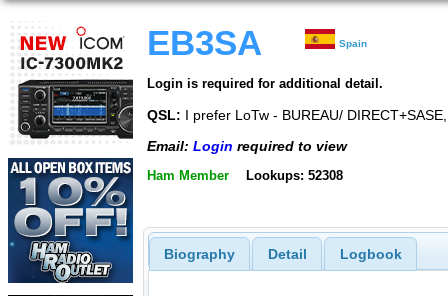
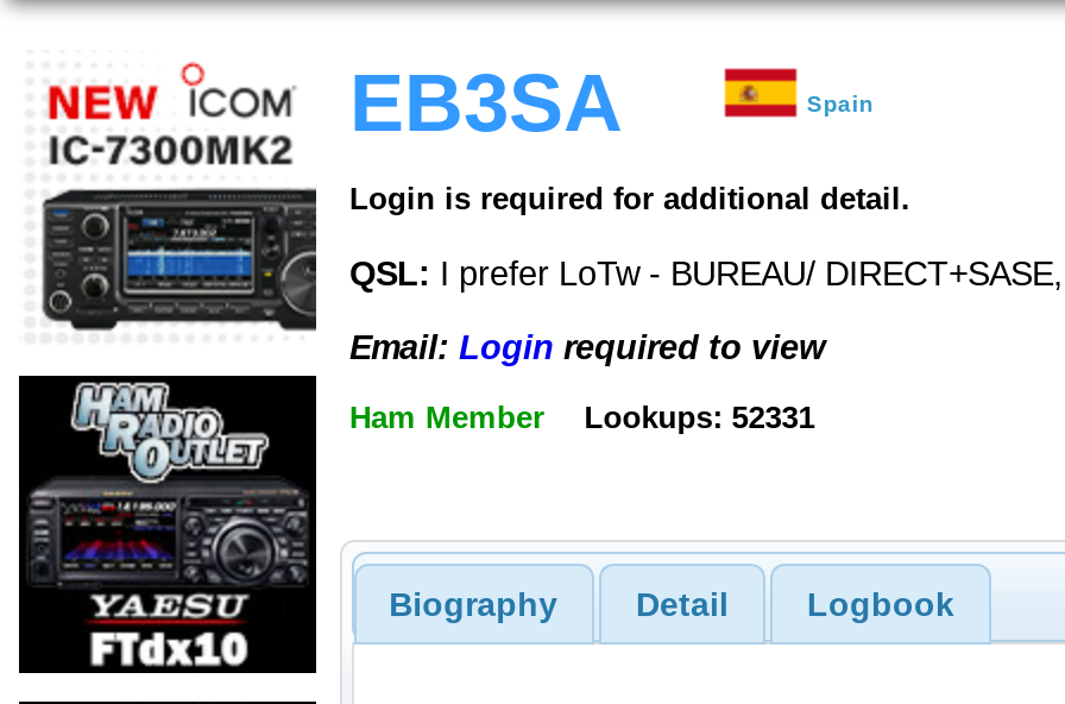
- [image]
- Ham Member Lookups: 52308
+ [image]
+ Ham Member Lookups: 52331
